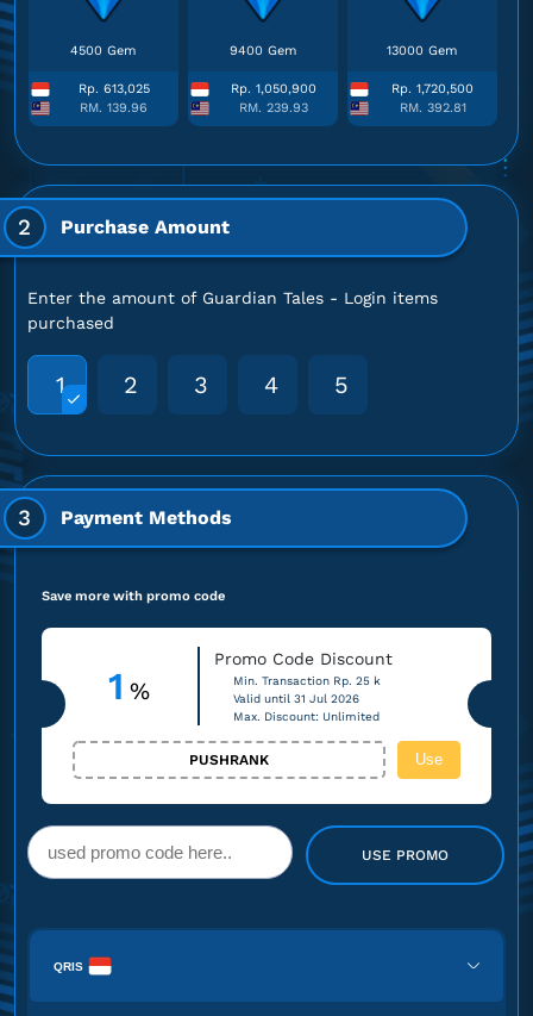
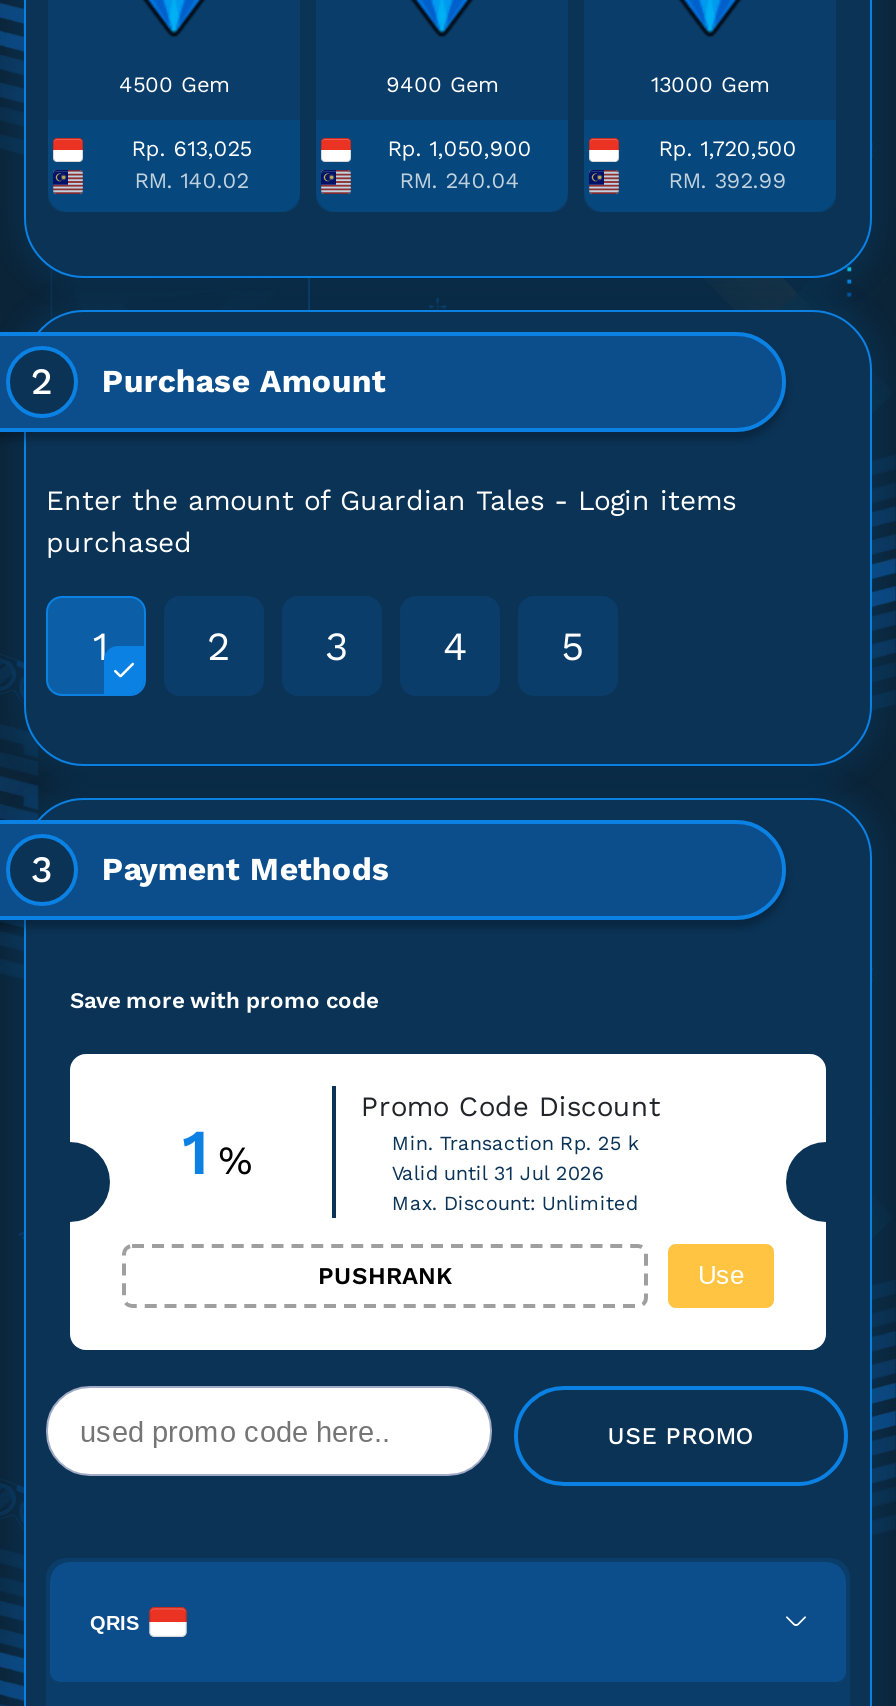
- RM. 139.96
+ RM. 140.02

- RM. 239.93
+ RM. 240.04

- RM. 392.81
+ RM. 392.99
